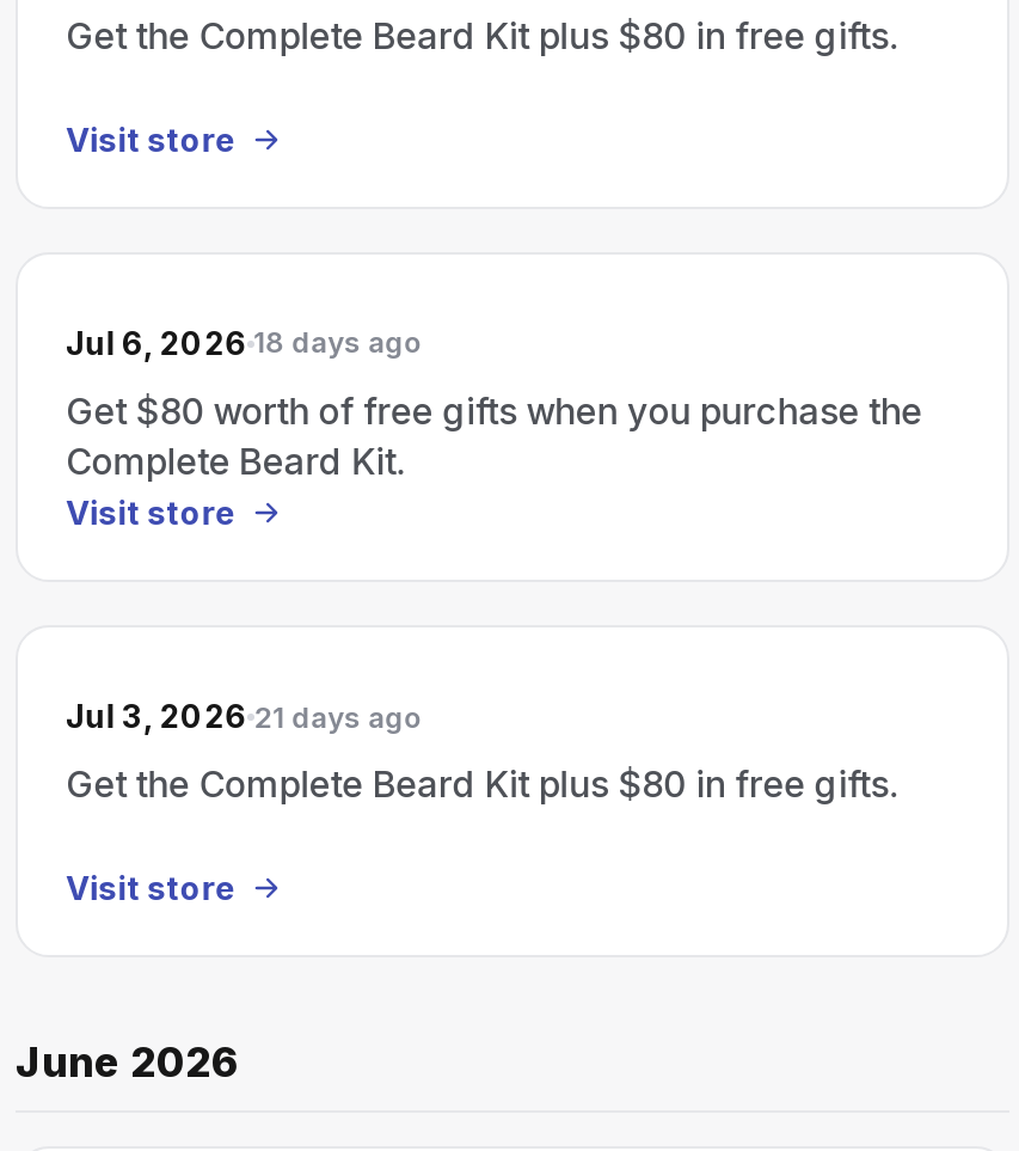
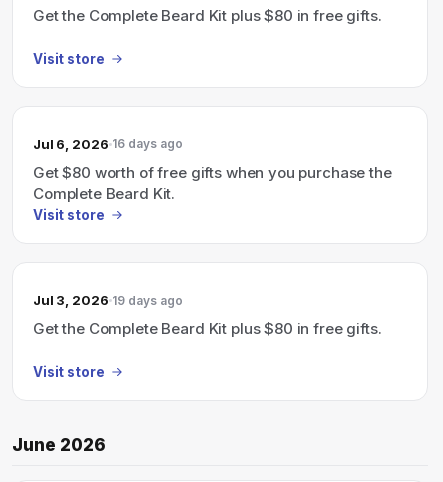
- Jul 6, 2026 18 days ago
+ Jul 6, 2026 16 days ago

- Jul 3, 2026 21 days ago
+ Jul 3, 2026 19 days ago
